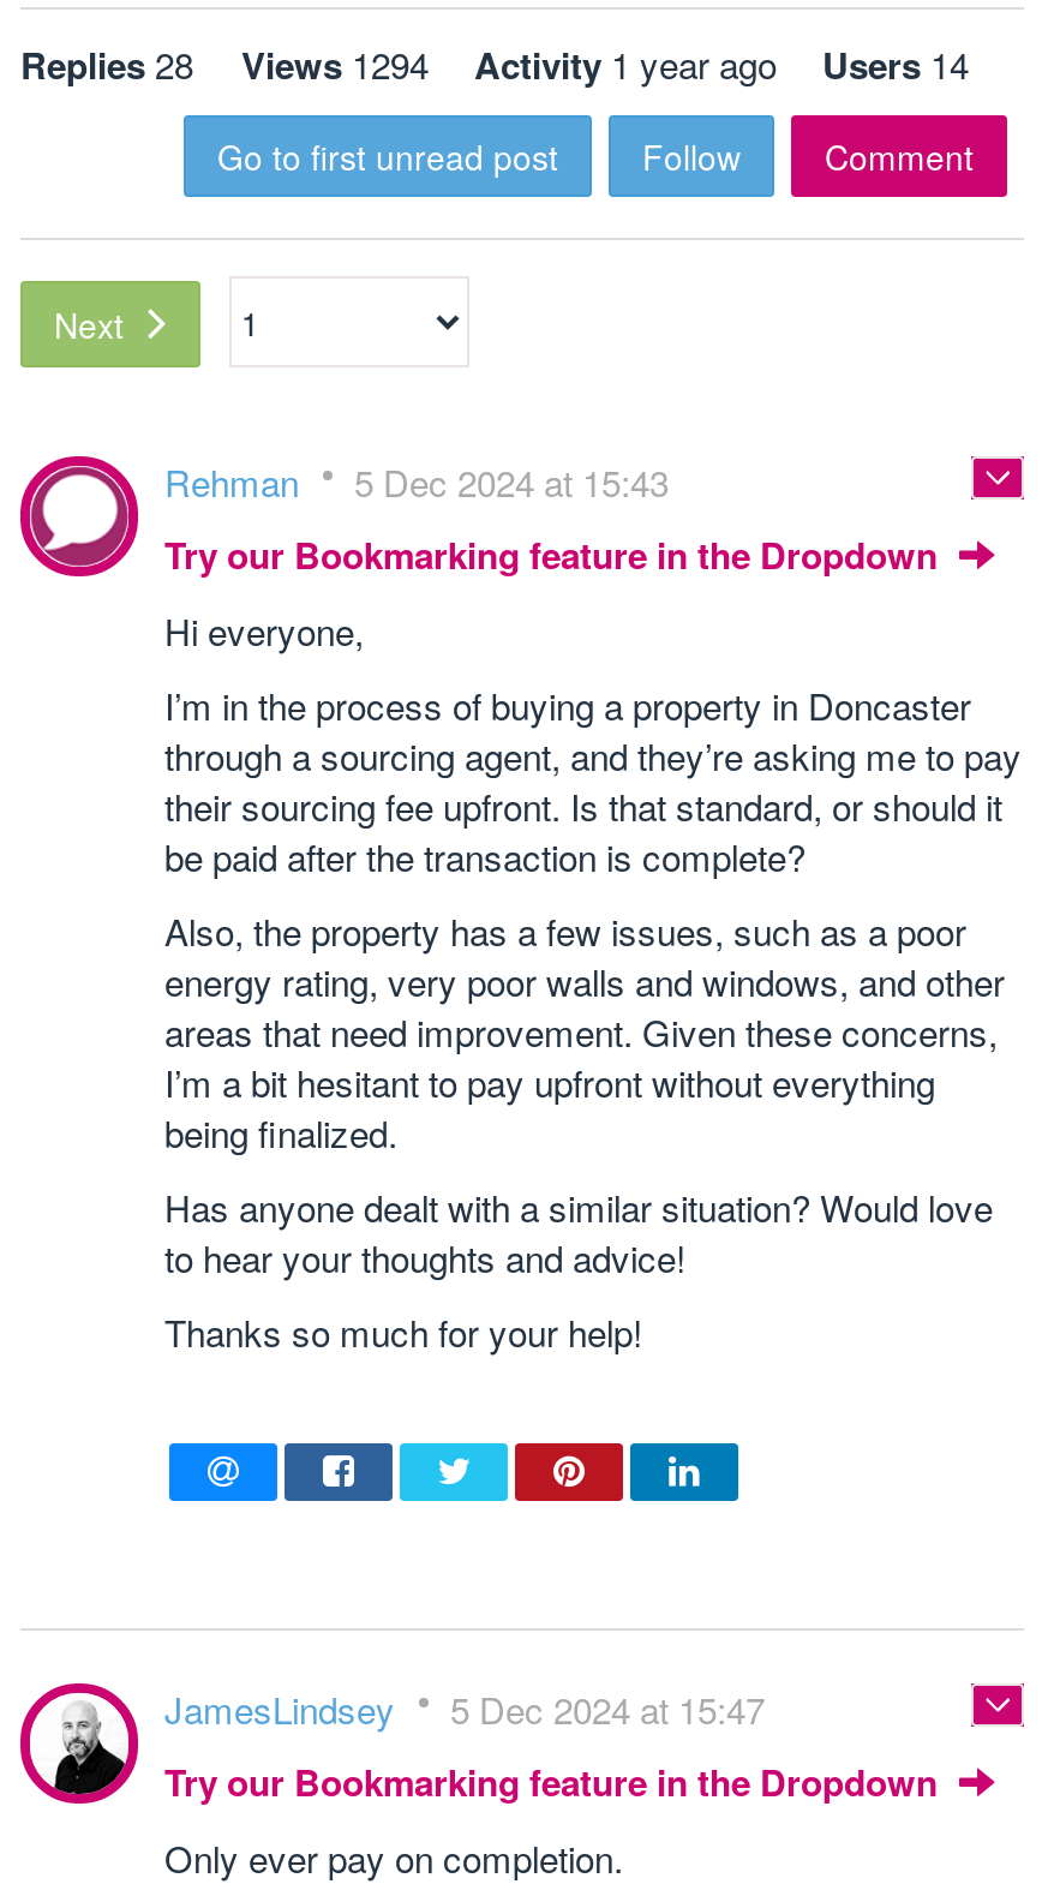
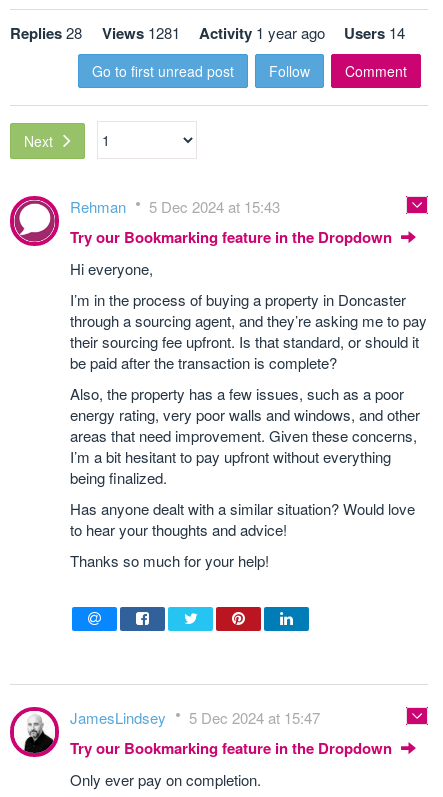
- Replies 28 Views 1294 Activity 1 year ago Users 14
+ Replies 28 Views 1281 Activity 1 year ago Users 14
